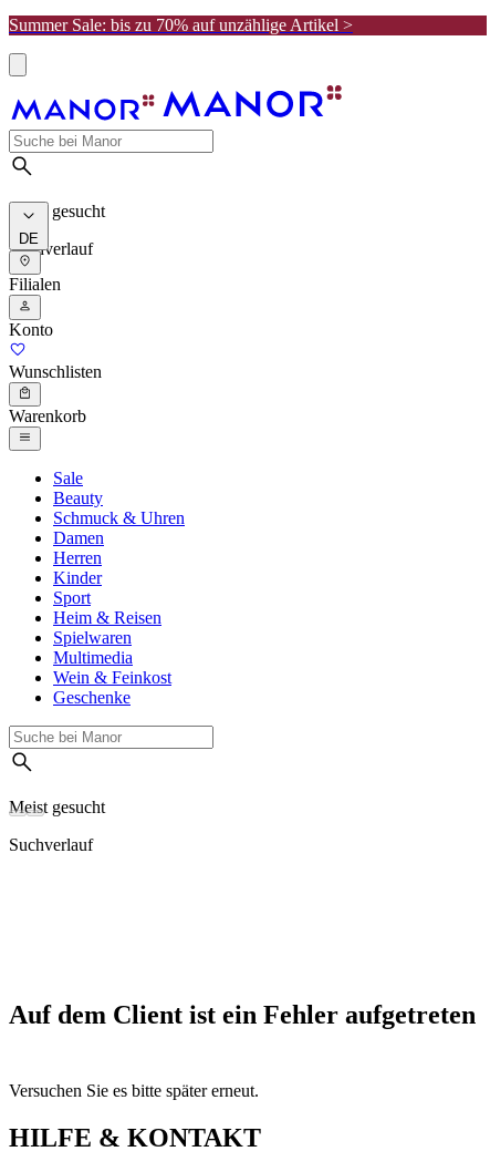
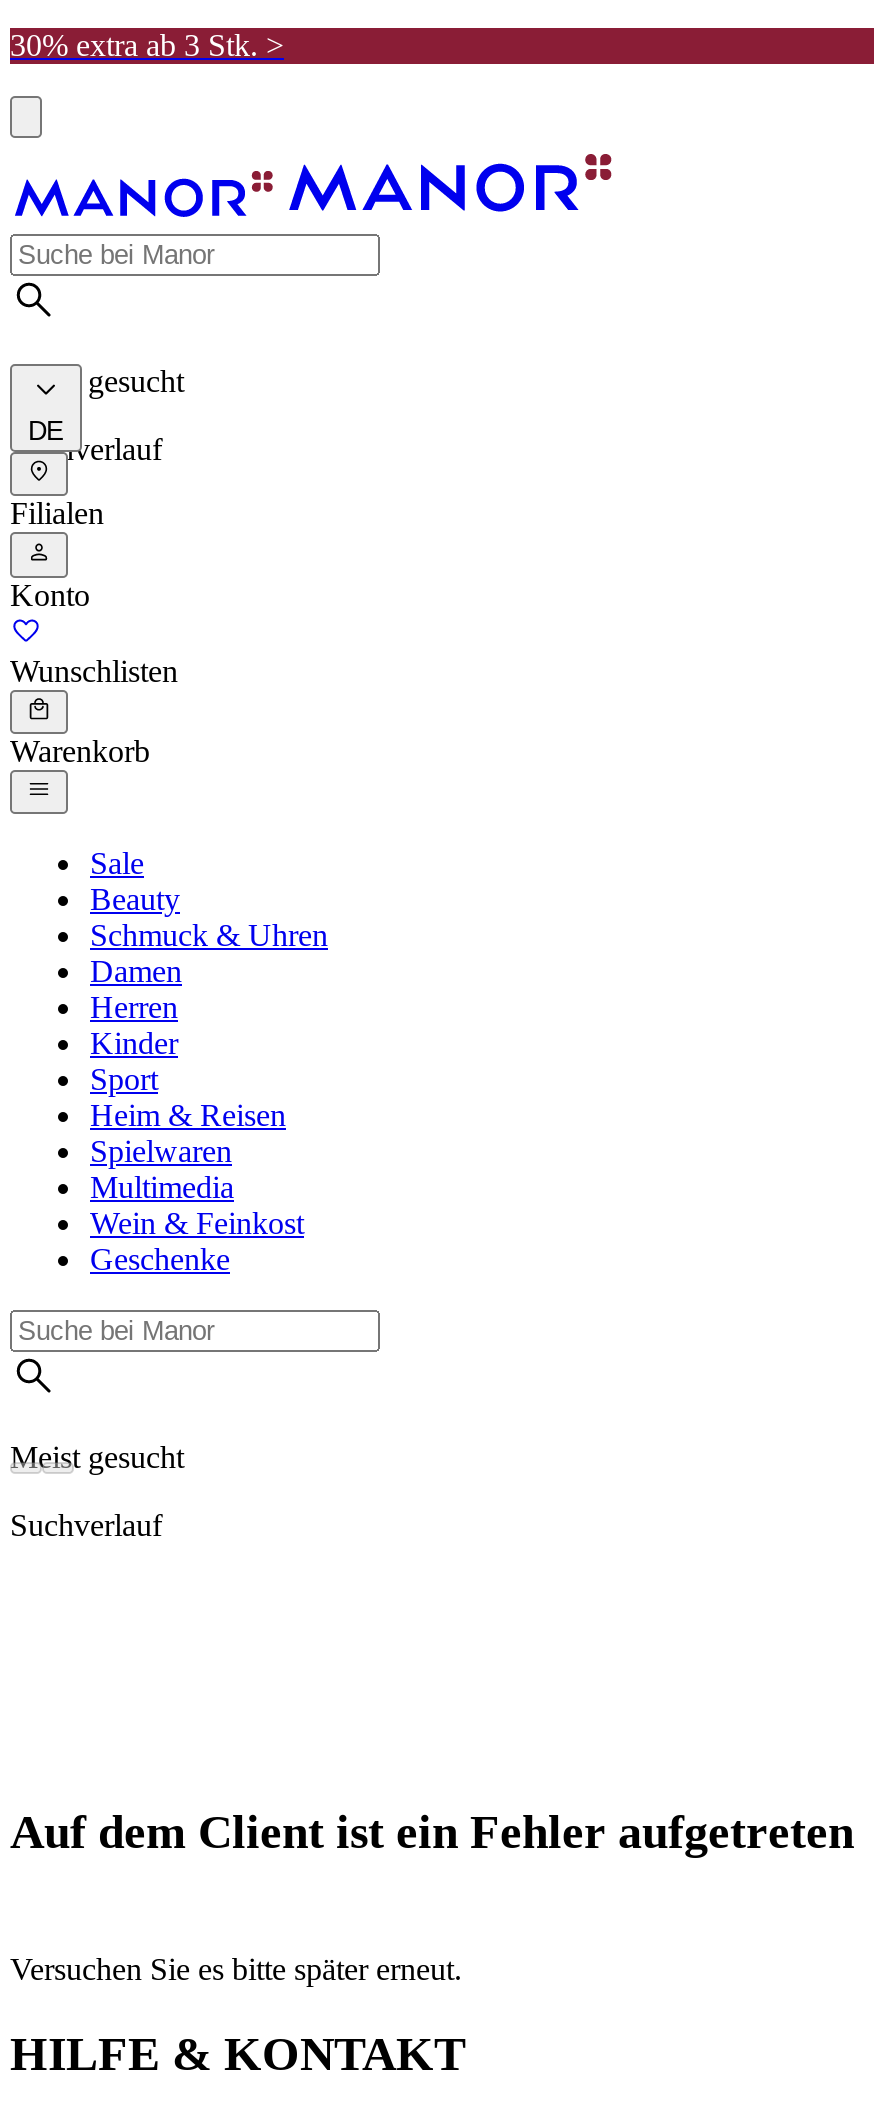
- Summer Sale: bis zu 70% auf unzählige Artikel >
+ 30% extra ab 3 Stk. >
